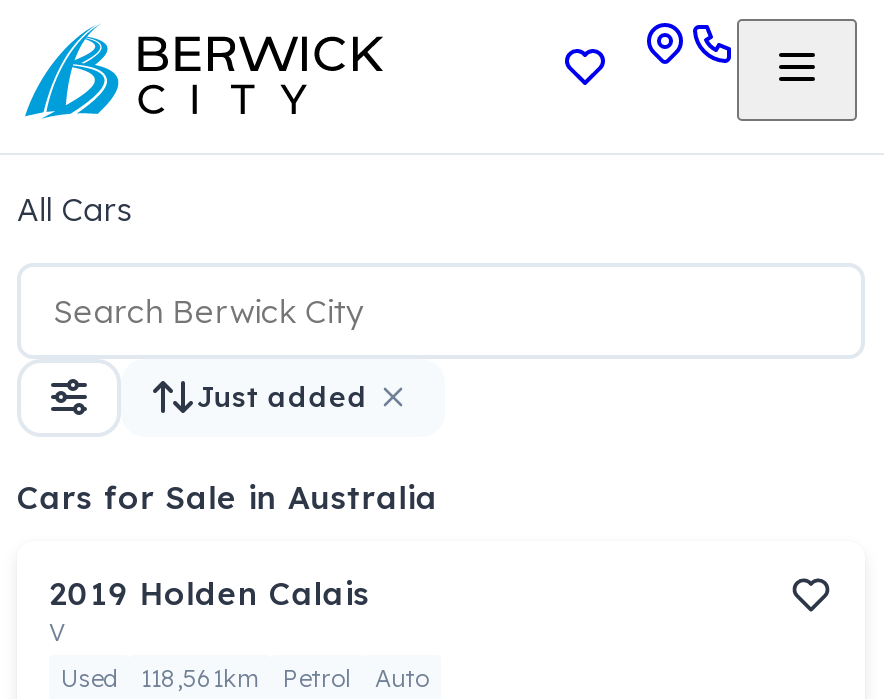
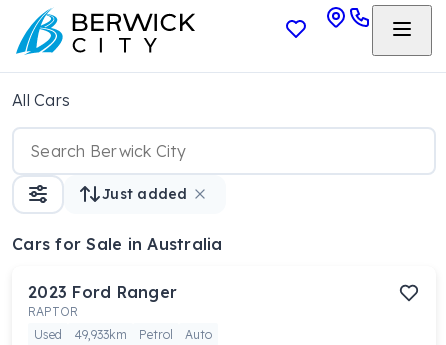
- 2019 Holden Calais
- V
+ 2023 Ford Ranger
+ RAPTOR

- Used 118,561km Petrol Auto
+ Used 49,933km Petrol Auto
